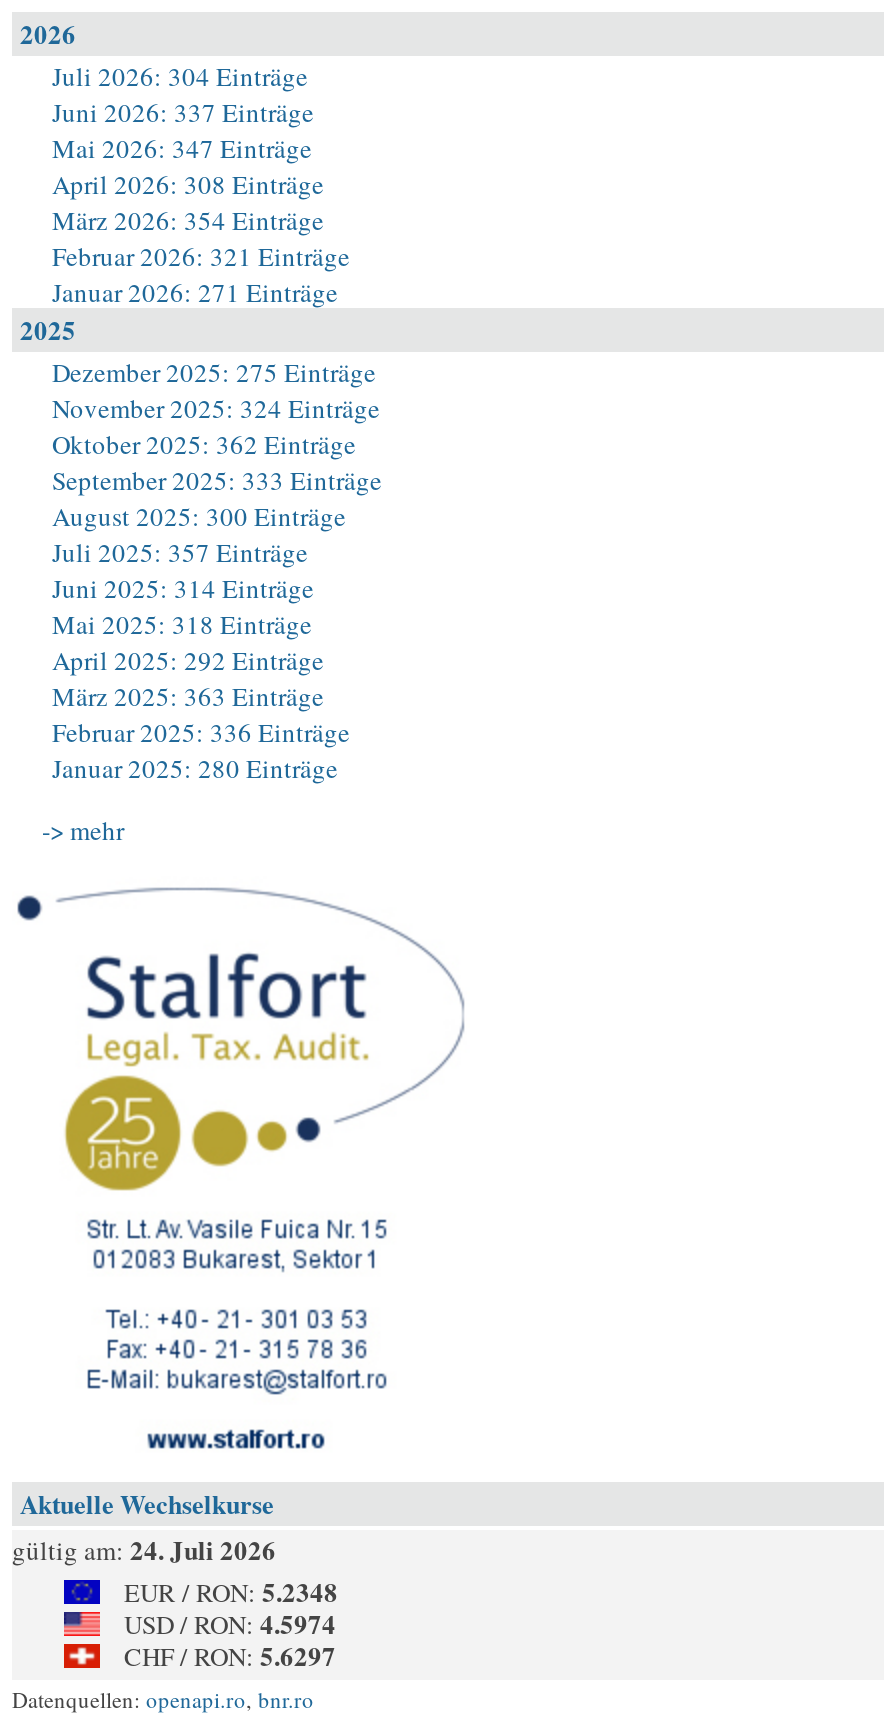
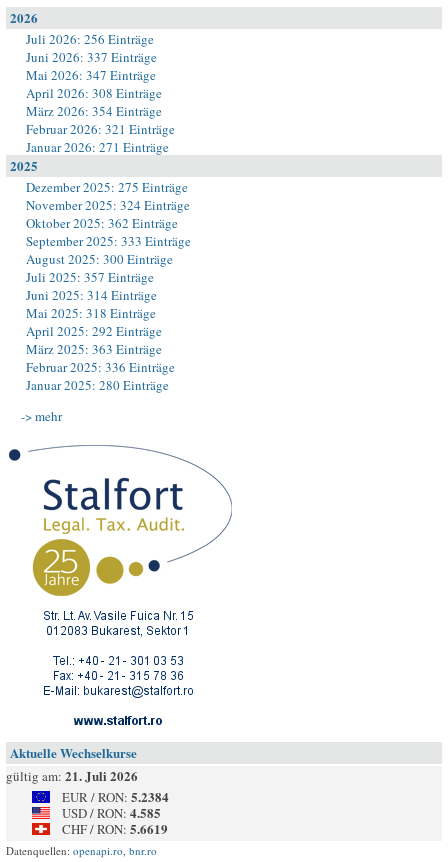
- Juli 2026: 304 Einträge
+ Juli 2026: 256 Einträge

- gültig am: 24. Juli 2026
+ gültig am: 21. Juli 2026

- EUR / RON: 5.2348
+ EUR / RON: 5.2384

- USD / RON: 4.5974
+ USD / RON: 4.585

- CHF / RON: 5.6297
+ CHF / RON: 5.6619
